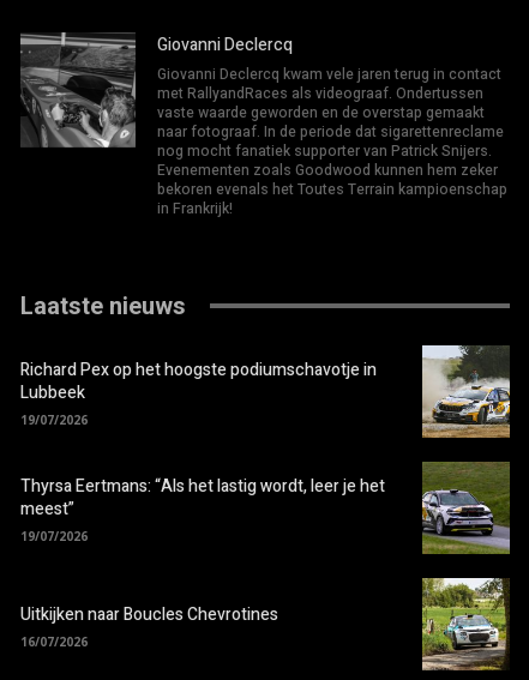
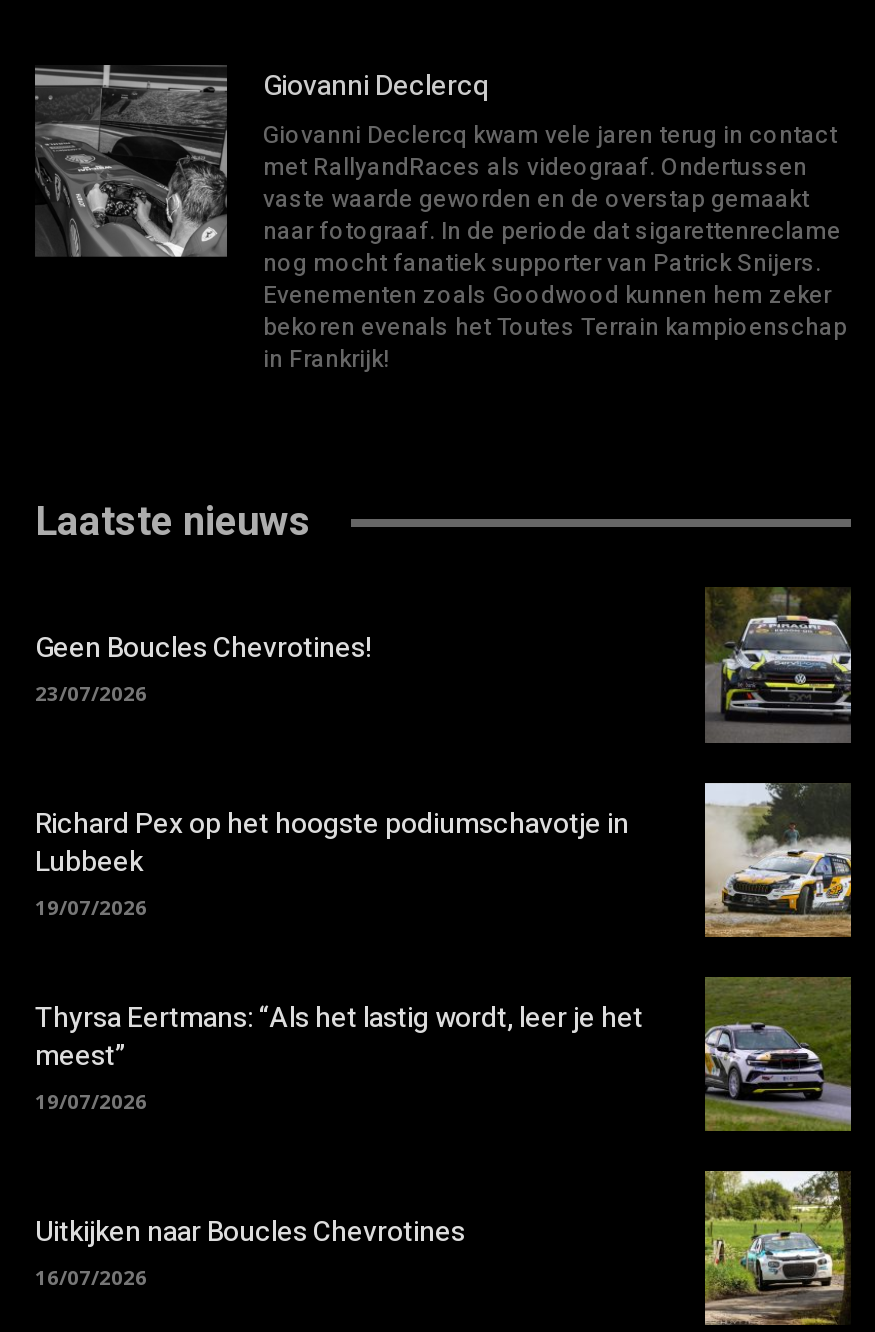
+ Geen Boucles Chevrotines!
+ 23/07/2026

+ [image]
